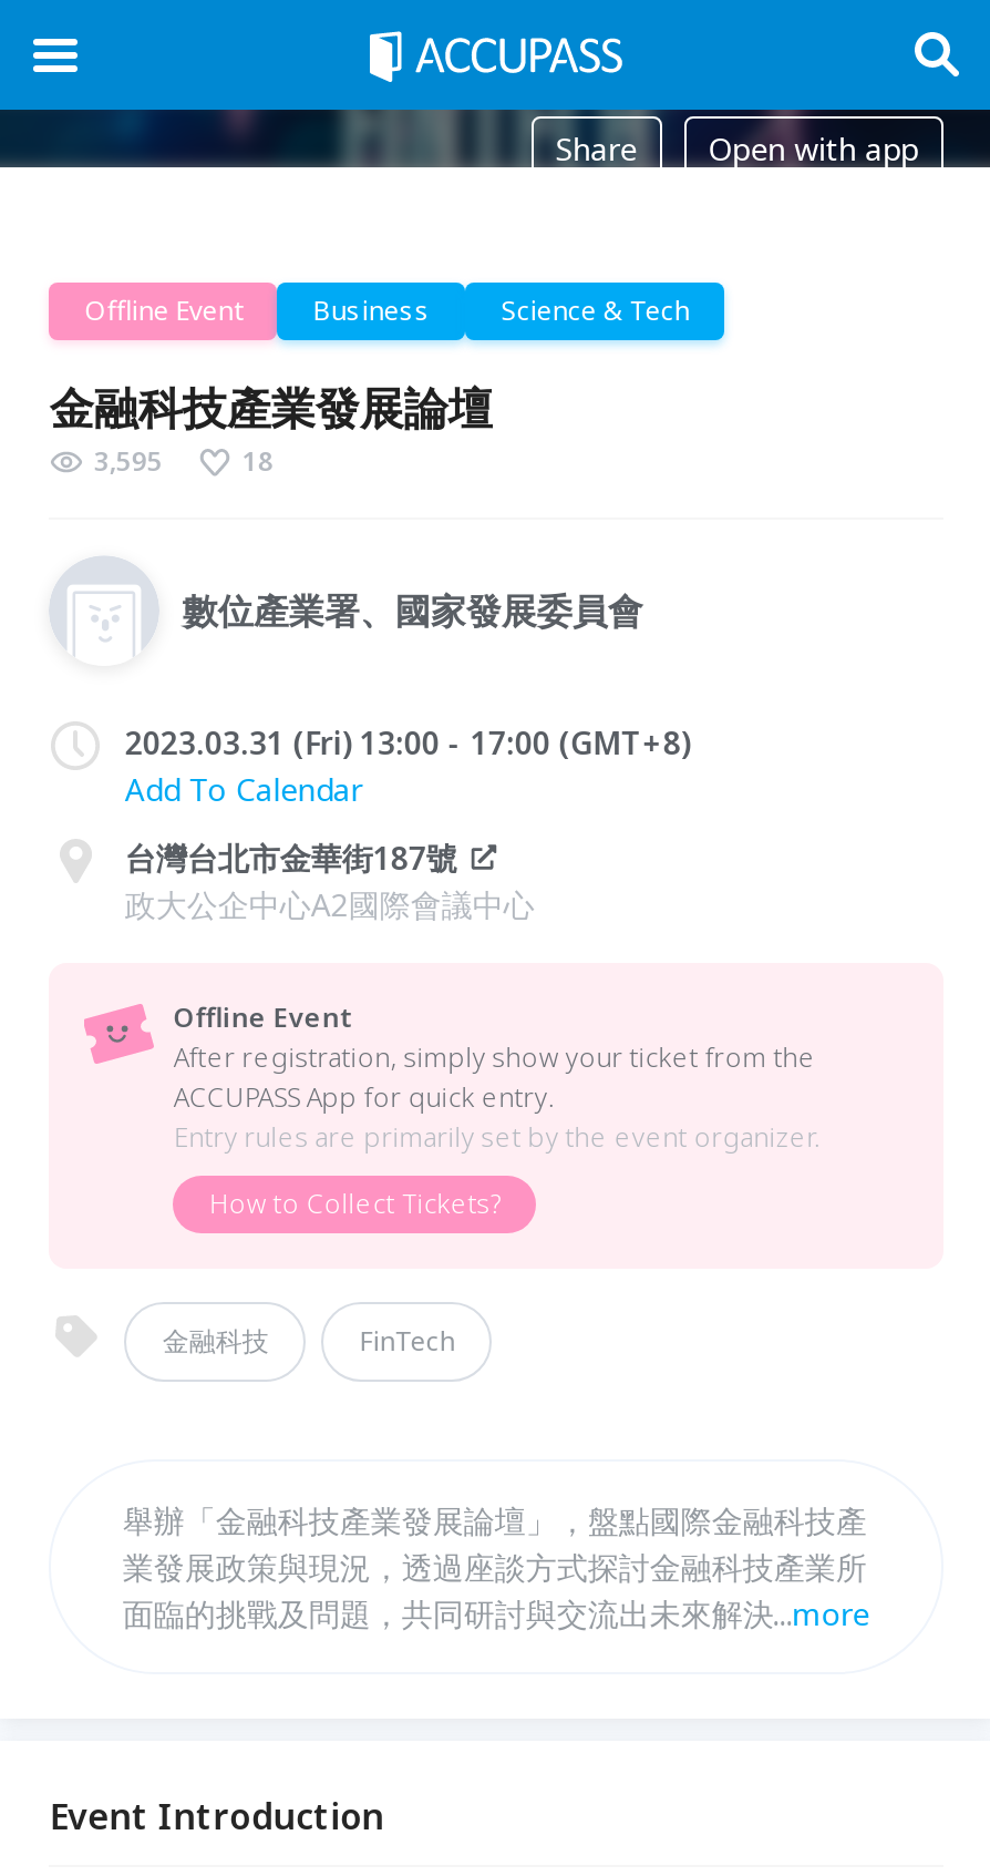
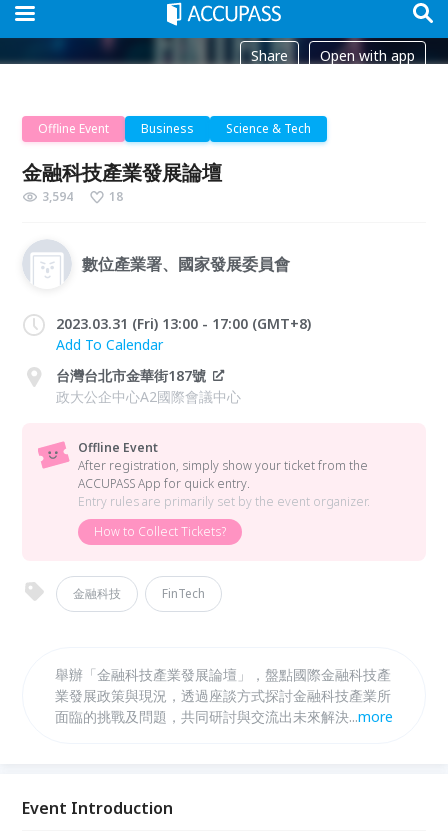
- 3,595
+ 3,594
